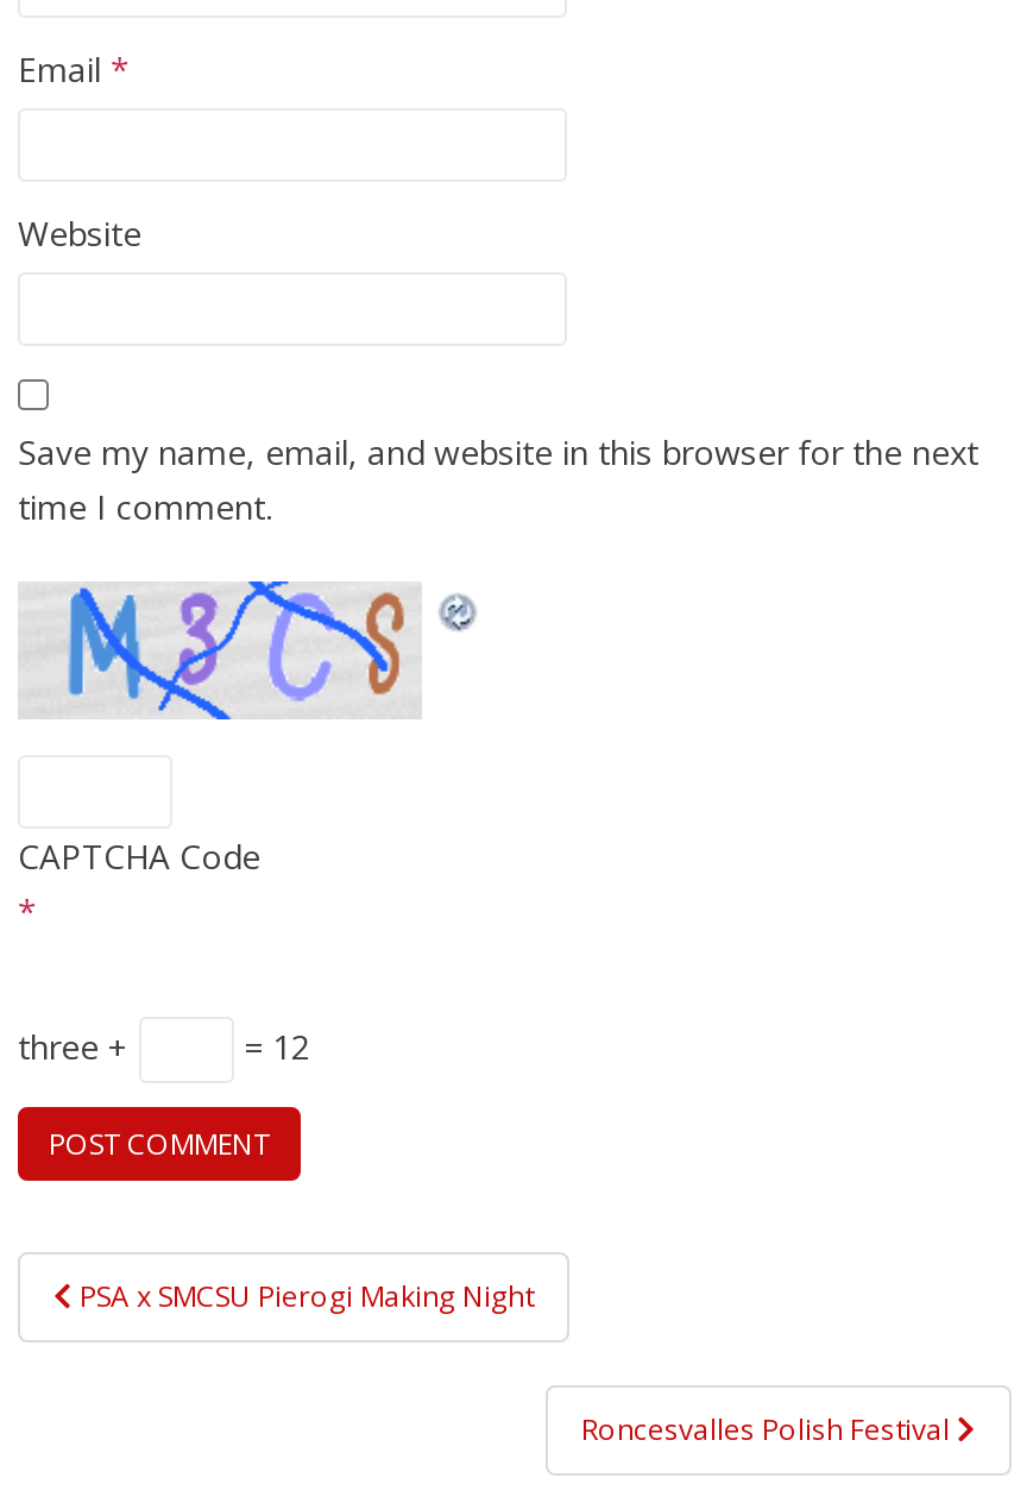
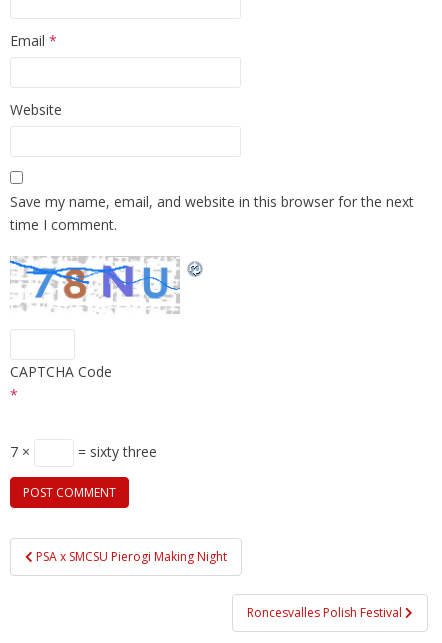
- [image]
+ [image]

- three +
- = 12
+ 7 ×
+ = sixty three
